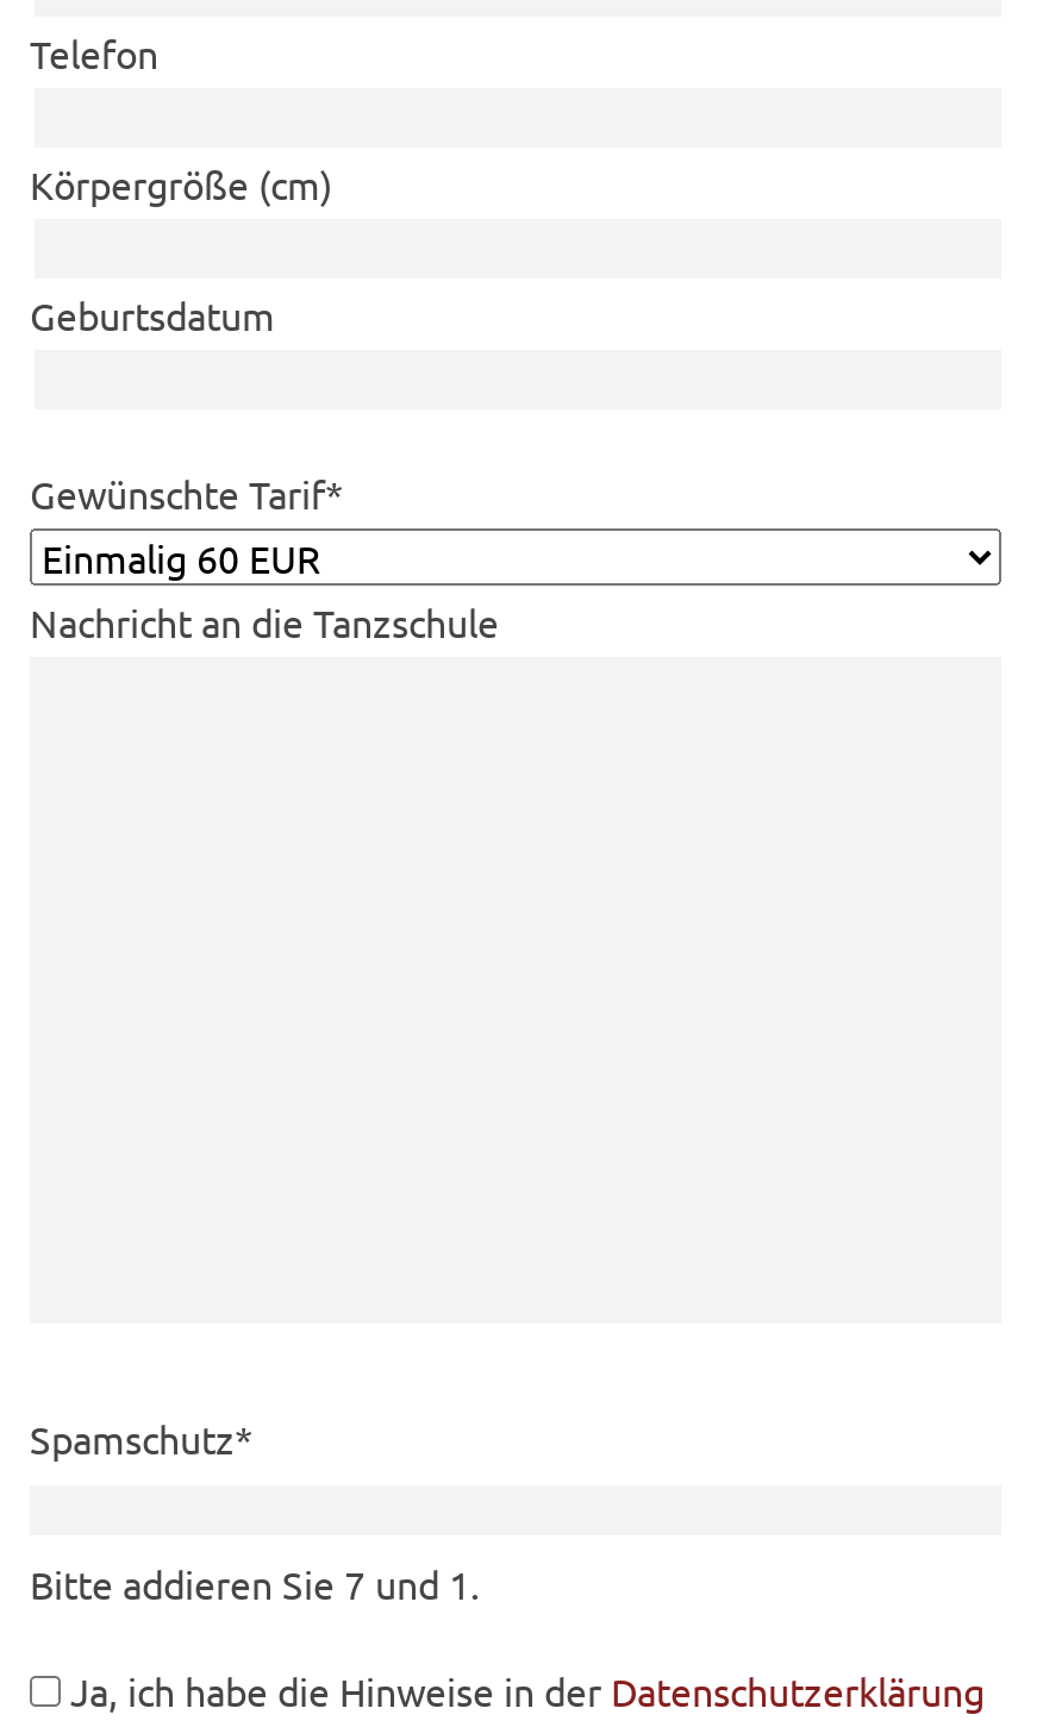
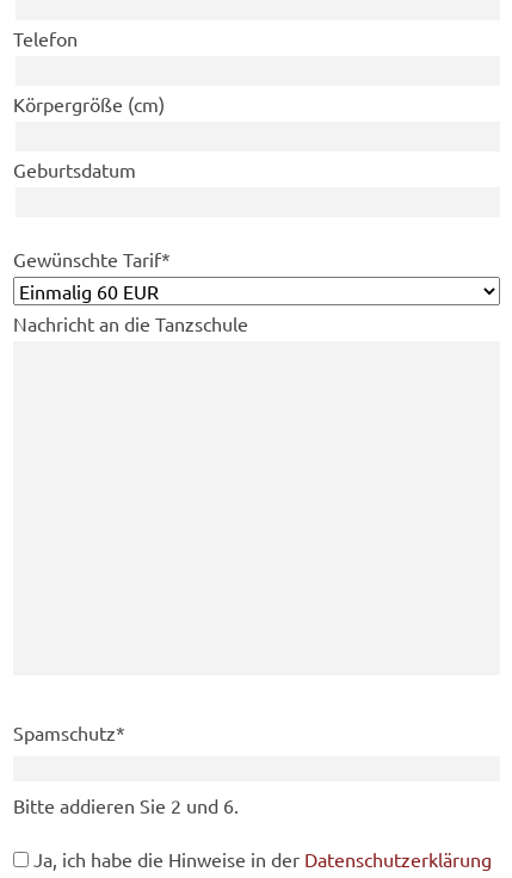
- Bitte addieren Sie 7 und 1.
+ Bitte addieren Sie 2 und 6.
